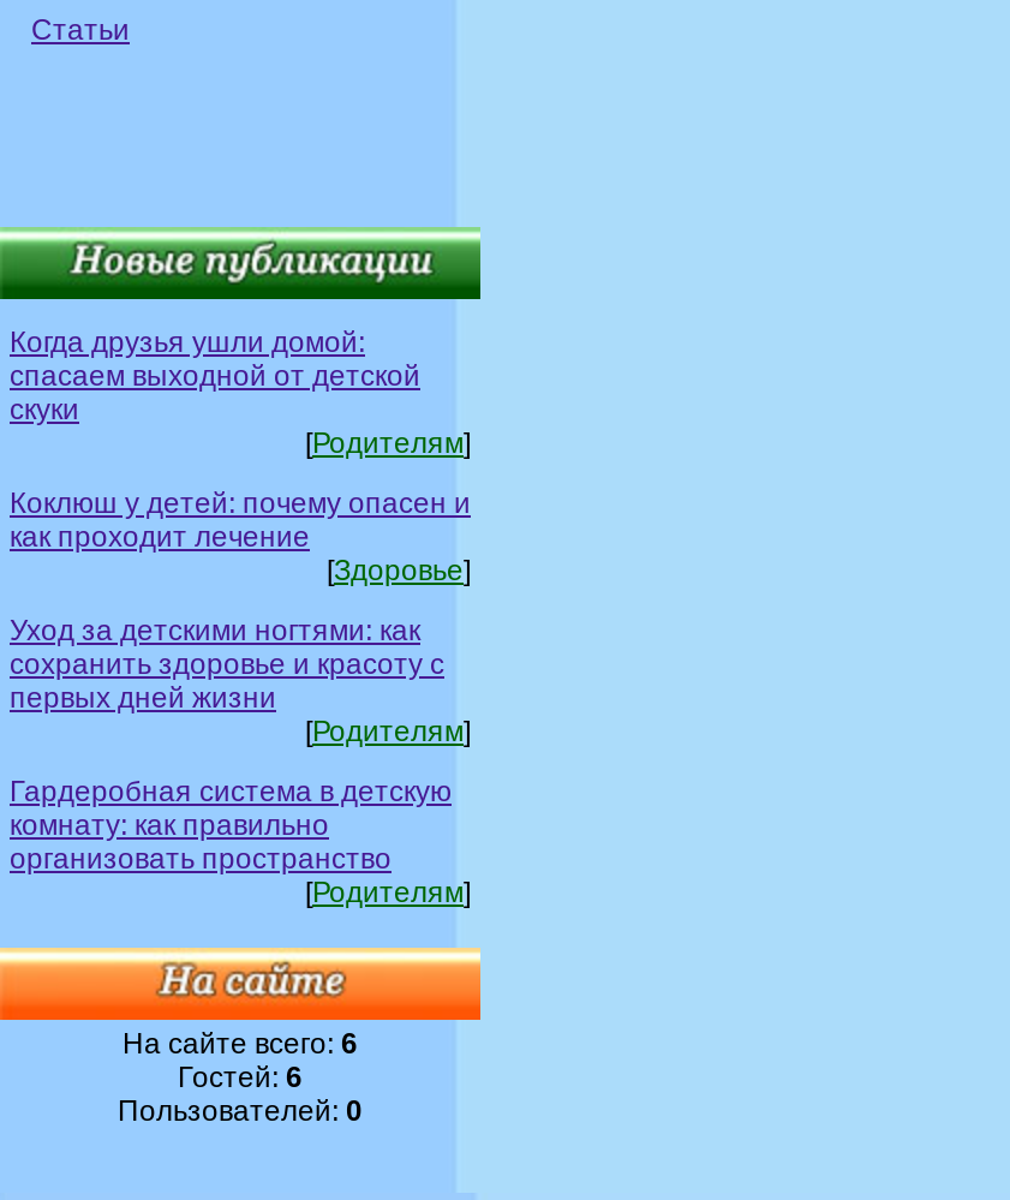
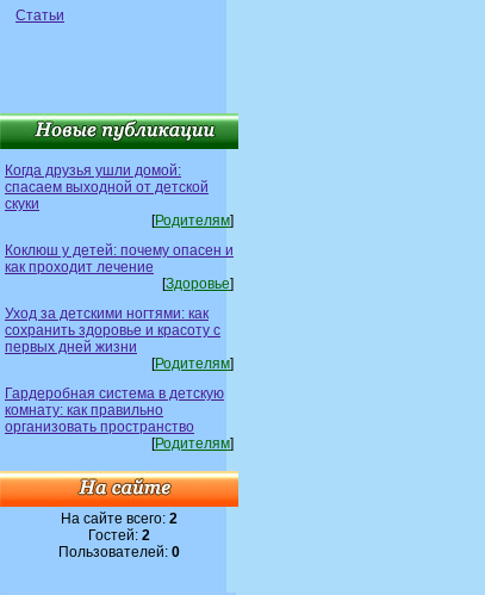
- На сайте всего: 6
+ На сайте всего: 2

- Гостей: 6
+ Гостей: 2
